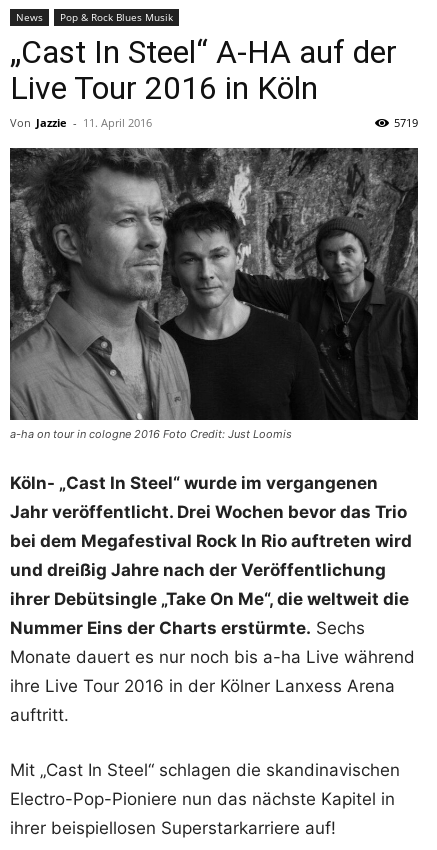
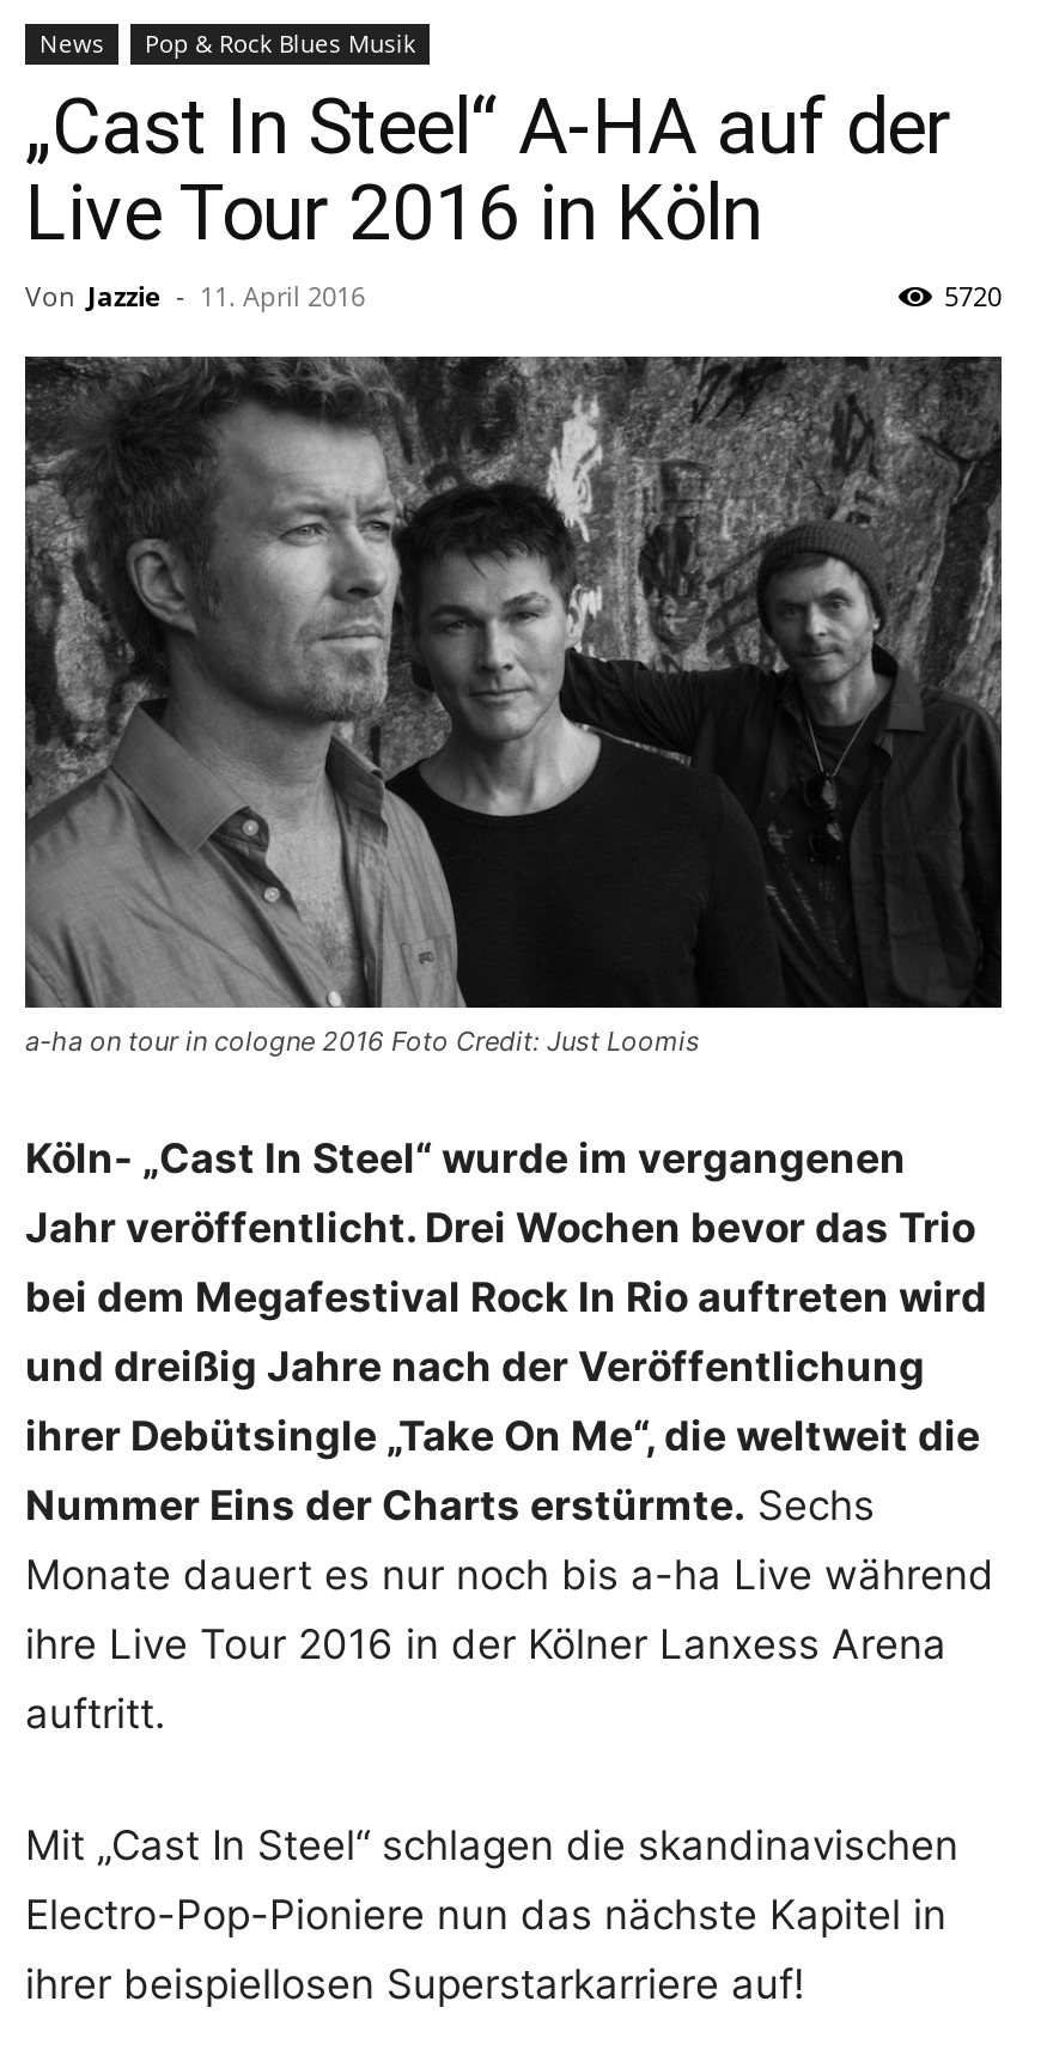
- 5719
+ 5720
